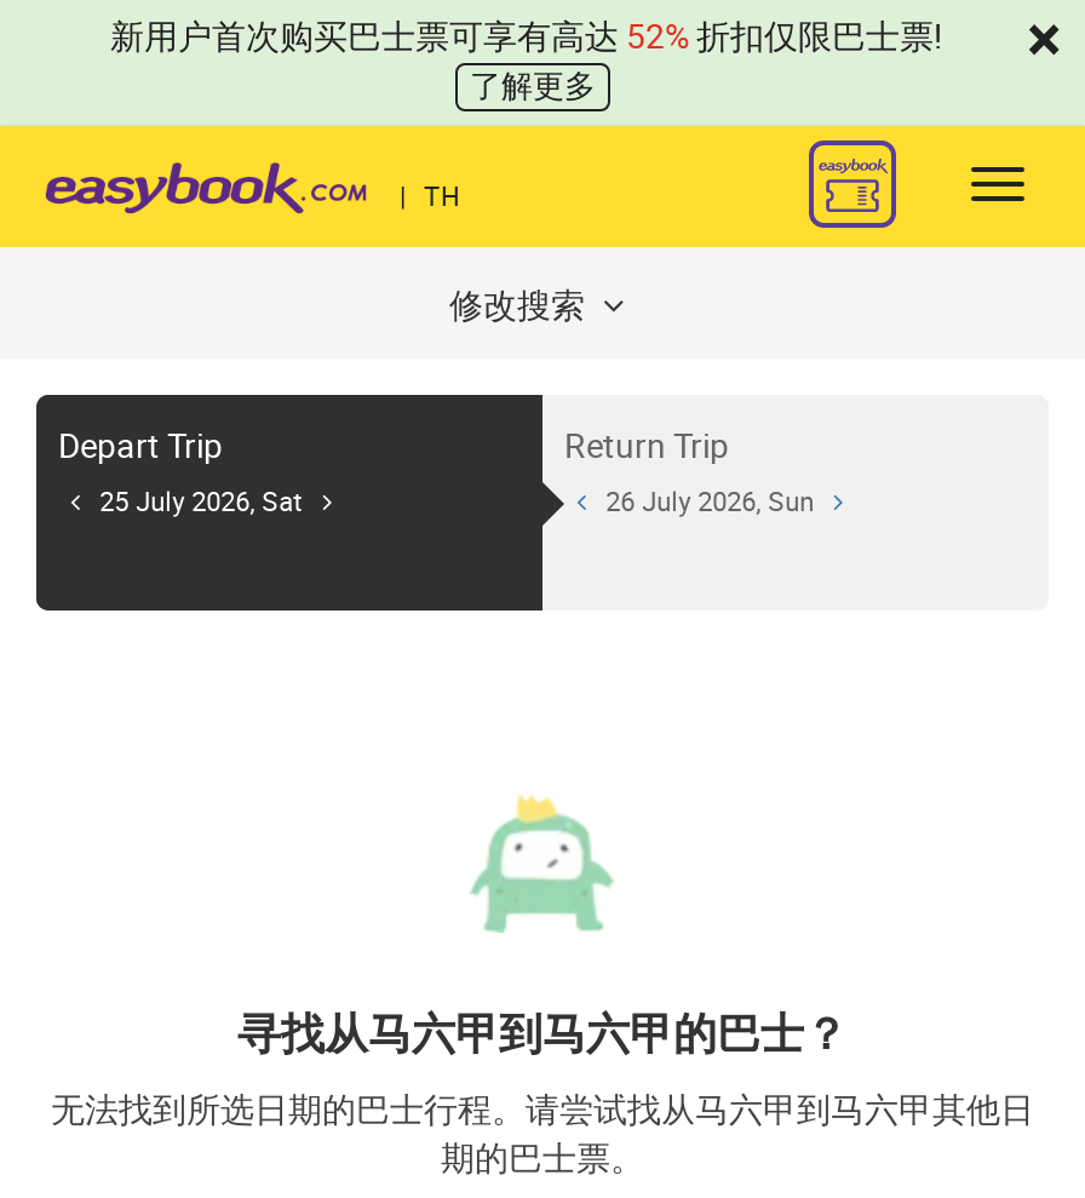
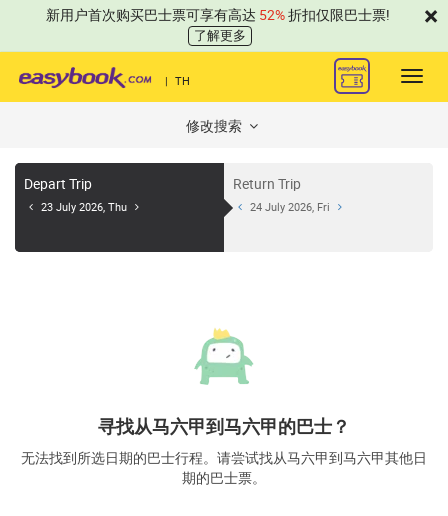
- 25 July 2026, Sat
+ 23 July 2026, Thu

- 26 July 2026, Sun
+ 24 July 2026, Fri
